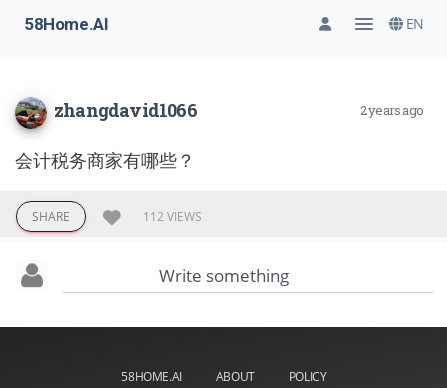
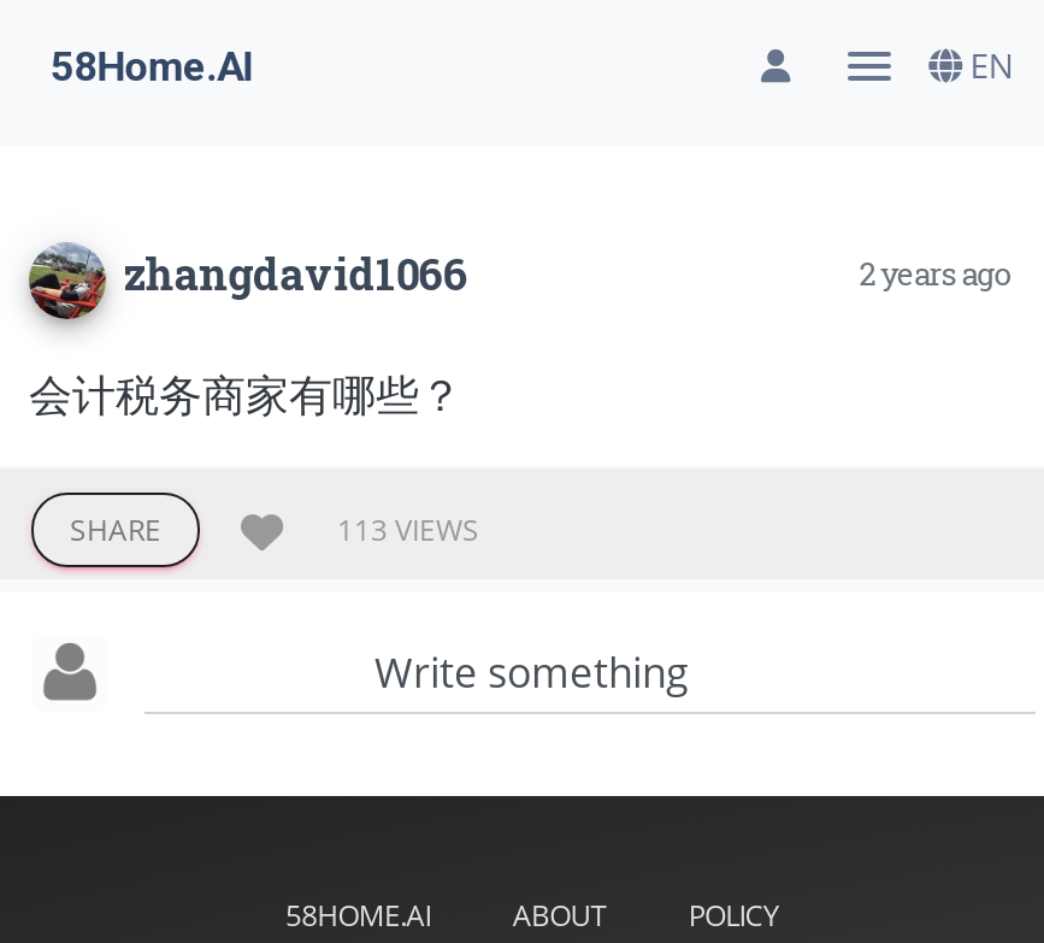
- 112 VIEWS
+ 113 VIEWS
